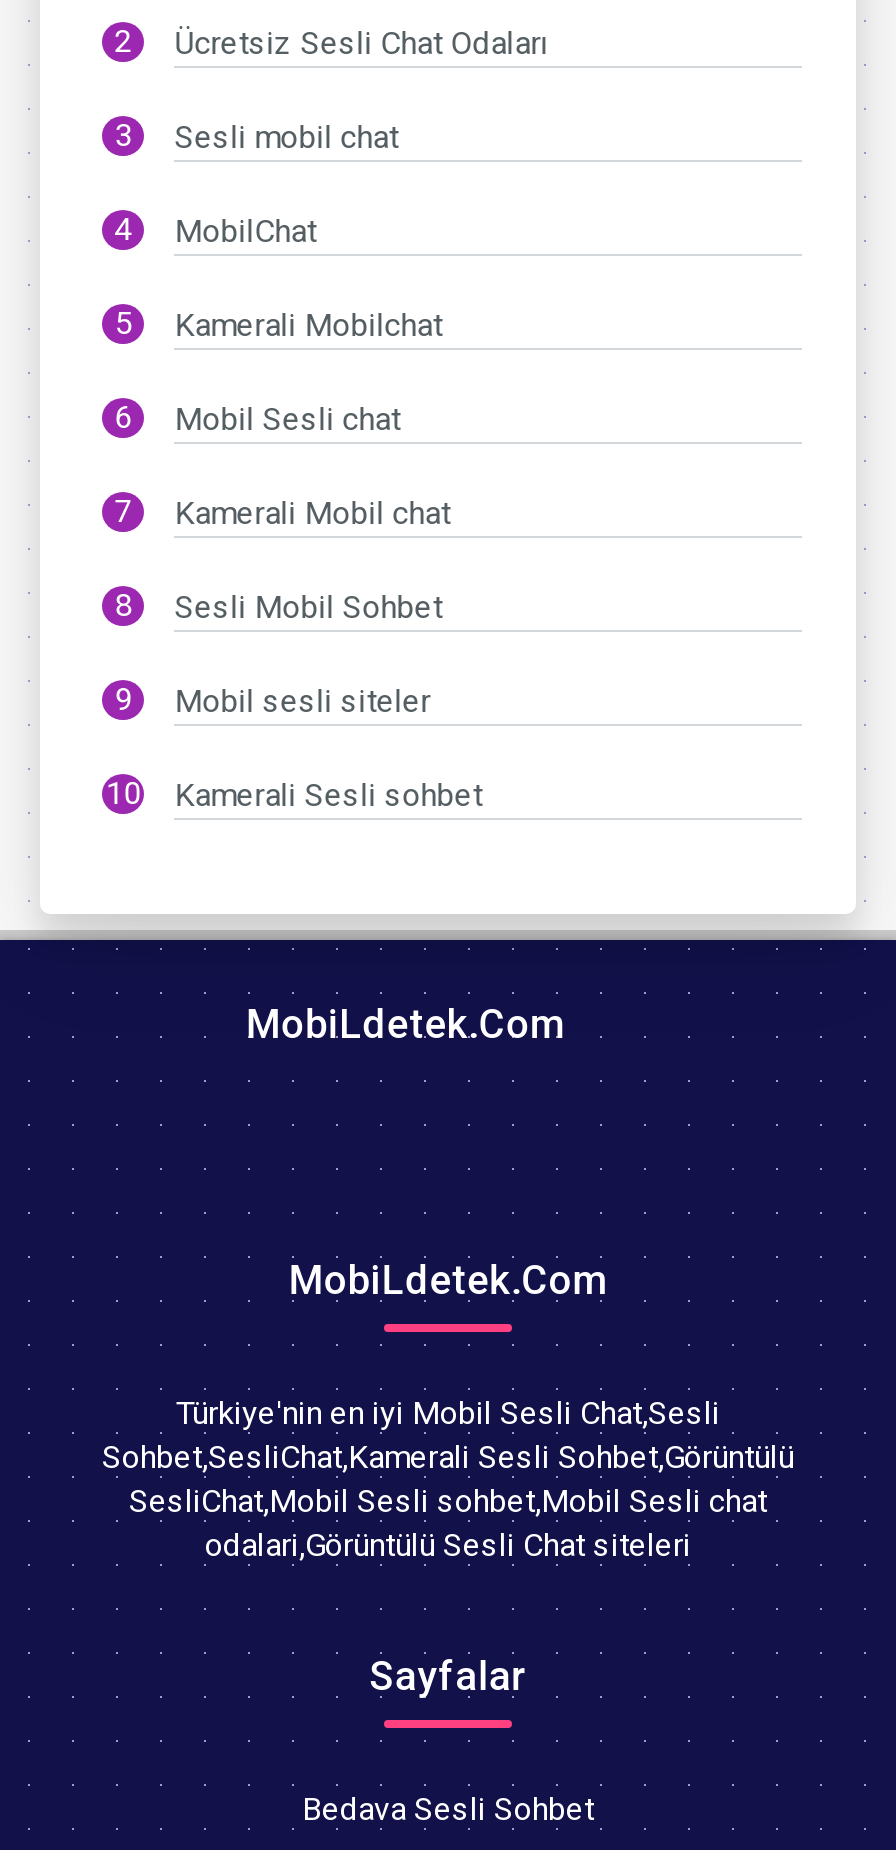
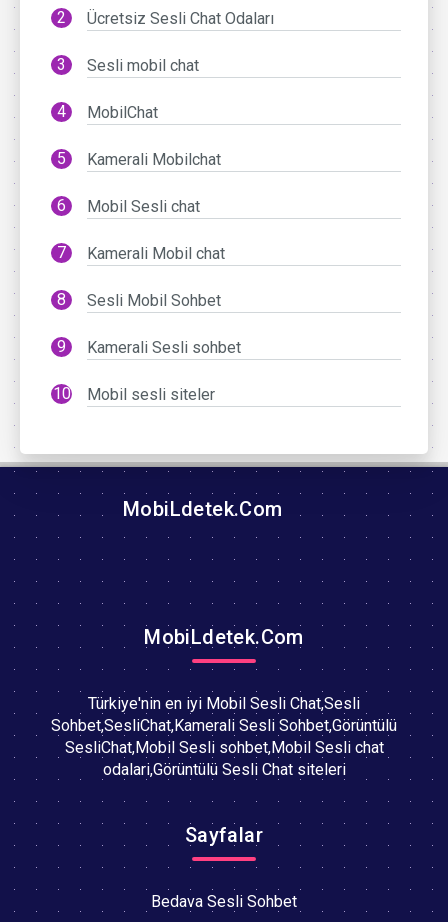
moved down: Mobil sesli siteler

moved up: Kamerali Sesli sohbet
